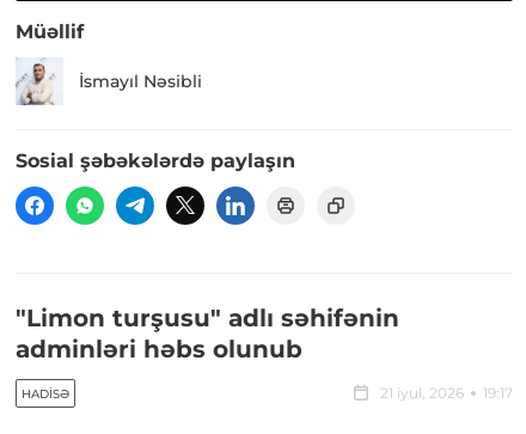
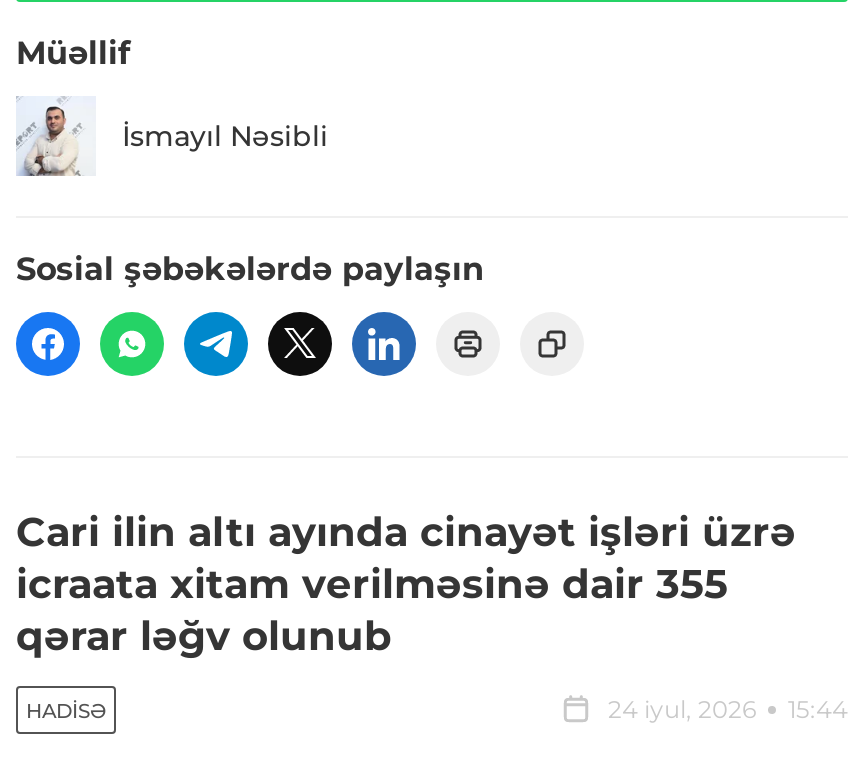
- "Limon turşusu" adlı səhifənin
- adminləri həbs olunub
+ Cari ilin altı ayında cinayət işləri üzrə
+ icraata xitam verilməsinə dair 355
+ qərar ləğv olunub

- 21 iyul, 2026
- 19:17
+ 24 iyul, 2026
+ 15:44
